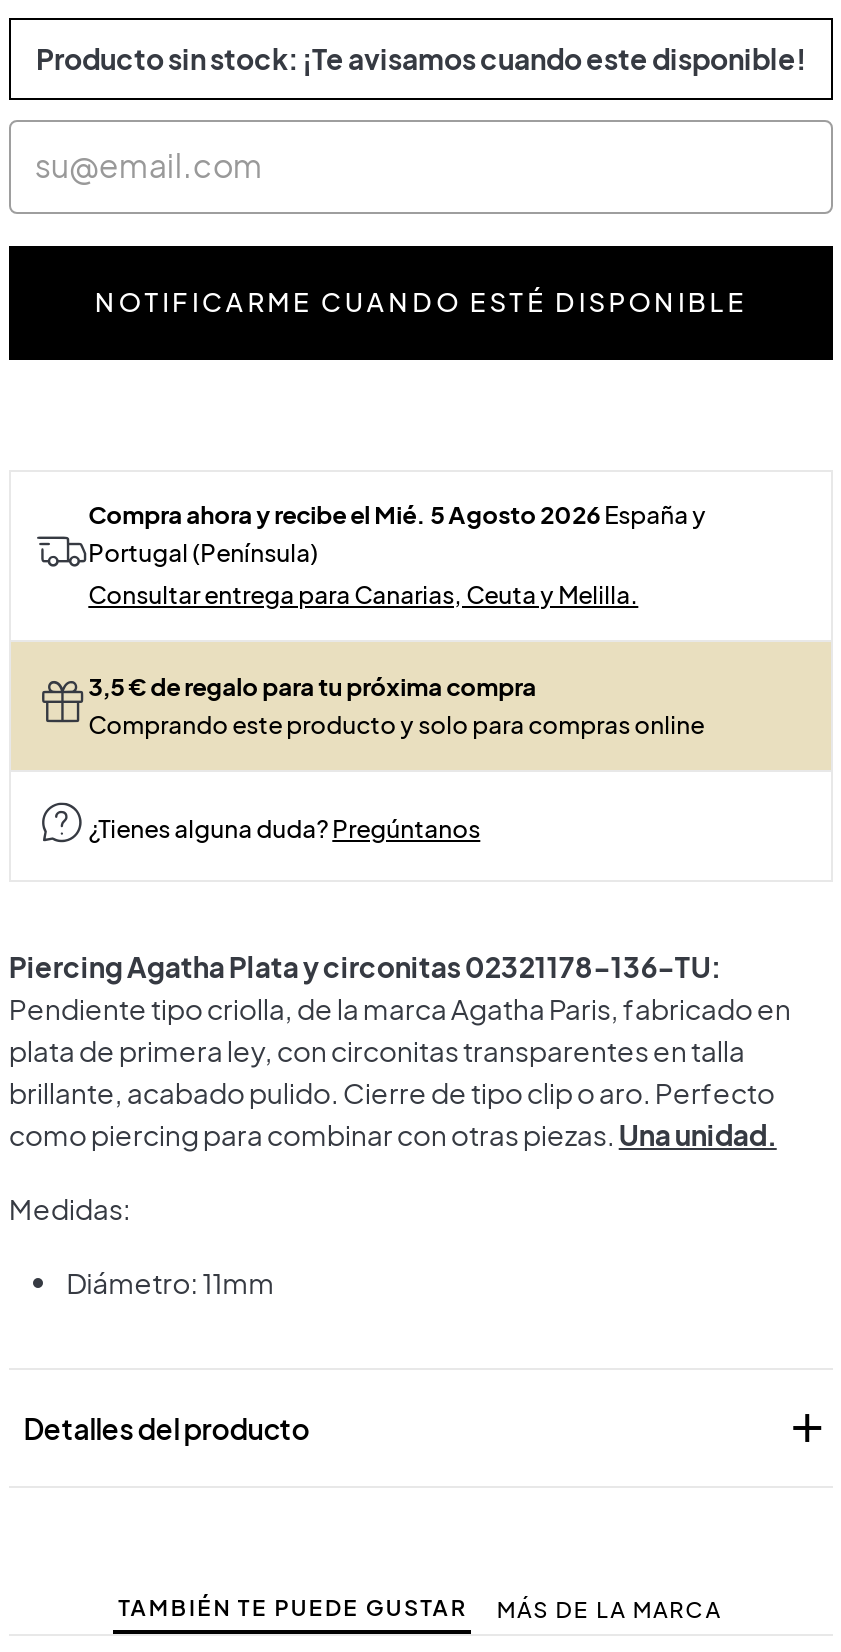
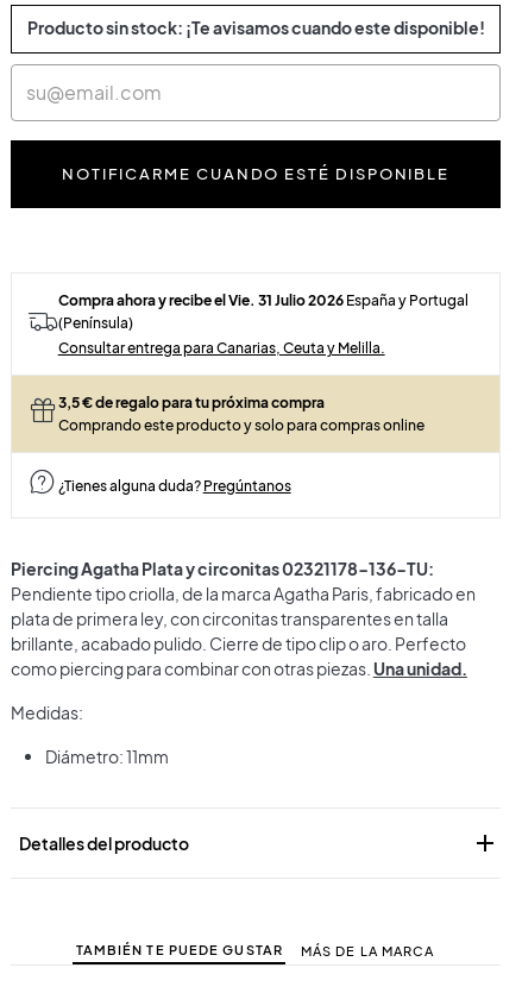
- Compra ahora y recibe el Mié. 5 Agosto 2026 España y
- Portugal (Península)
+ Compra ahora y recibe el Vie. 31 Julio 2026 España y Portugal
+ (Península)
